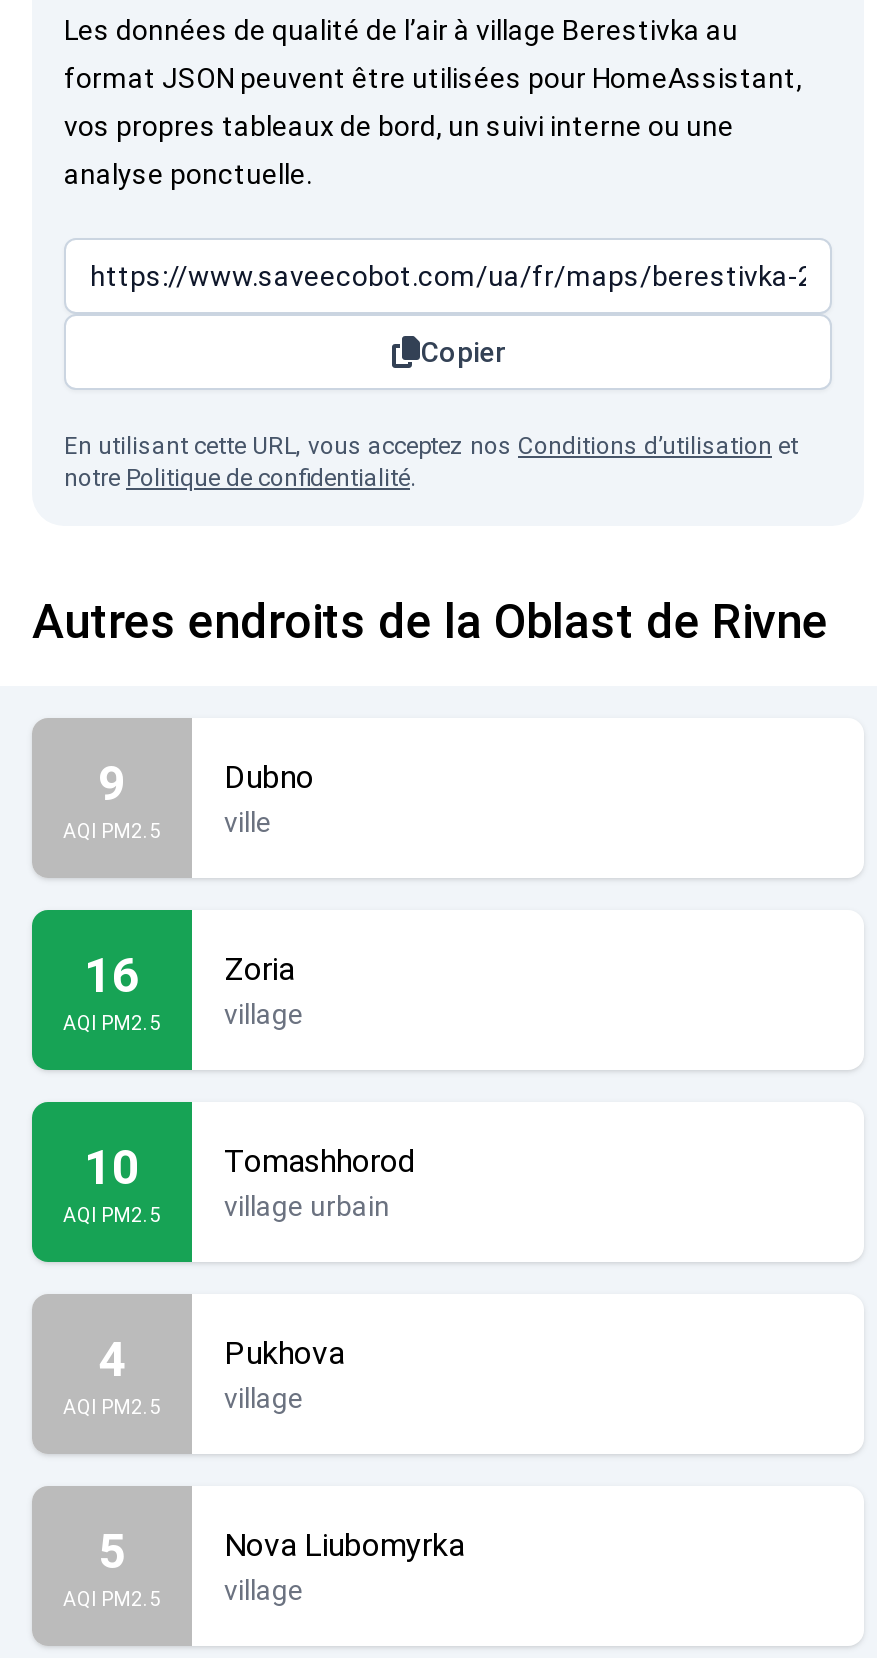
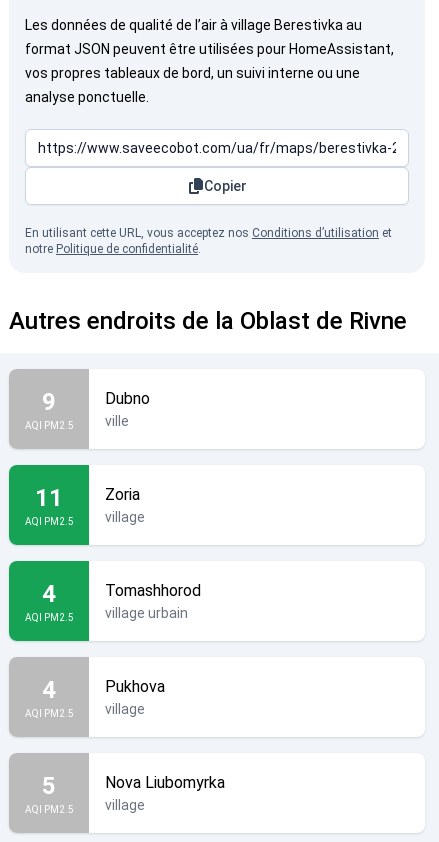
- 16
+ 11

- 10
+ 4
